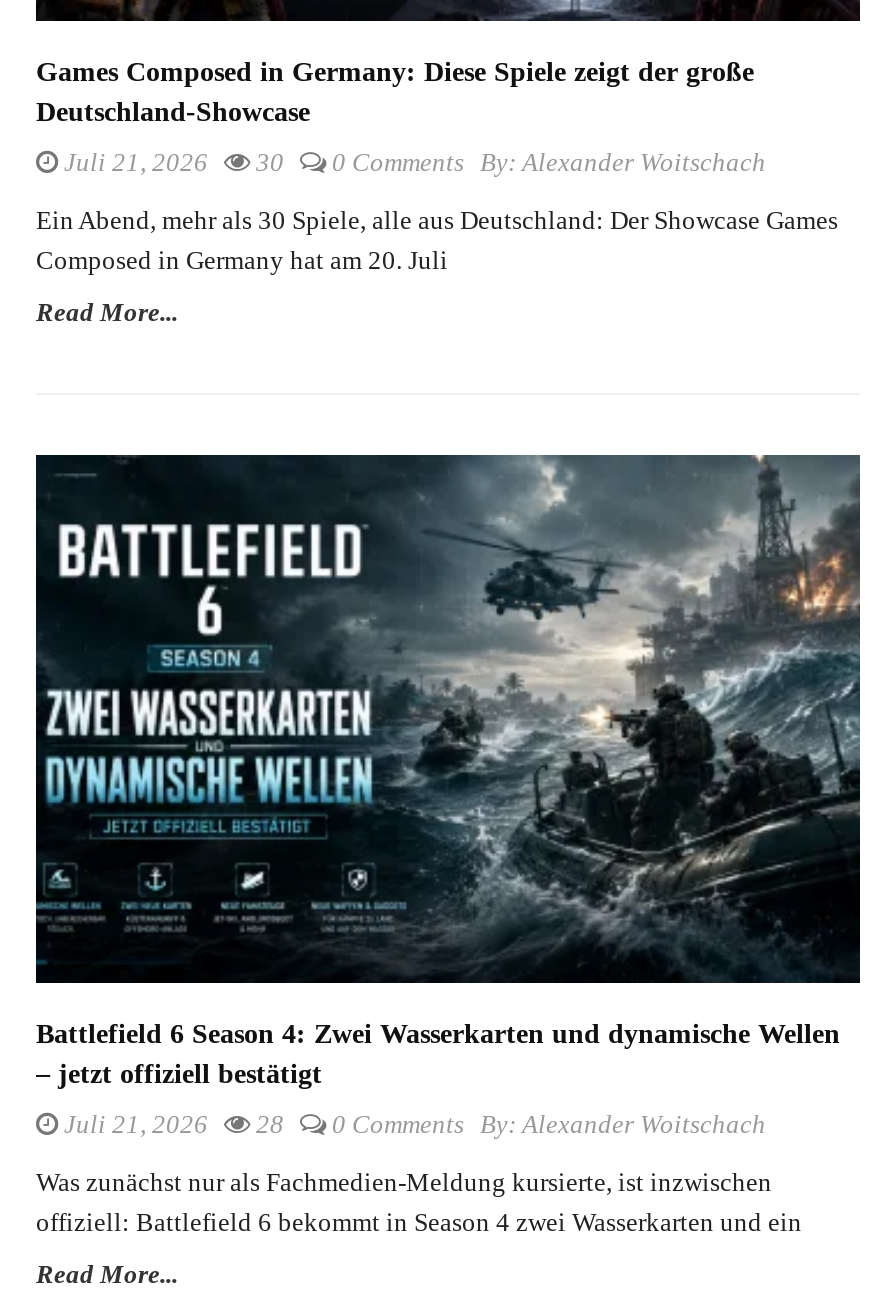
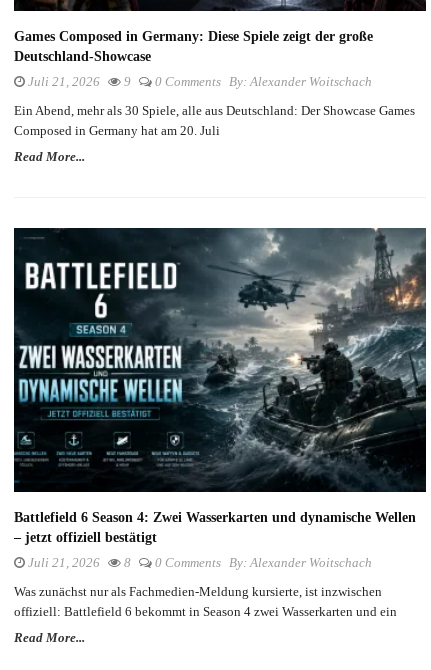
- Juli 21, 2026 30 0 Comments By: Alexander Woitschach
+ Juli 21, 2026 9 0 Comments By: Alexander Woitschach

- Juli 21, 2026 28 0 Comments By: Alexander Woitschach
+ Juli 21, 2026 8 0 Comments By: Alexander Woitschach
